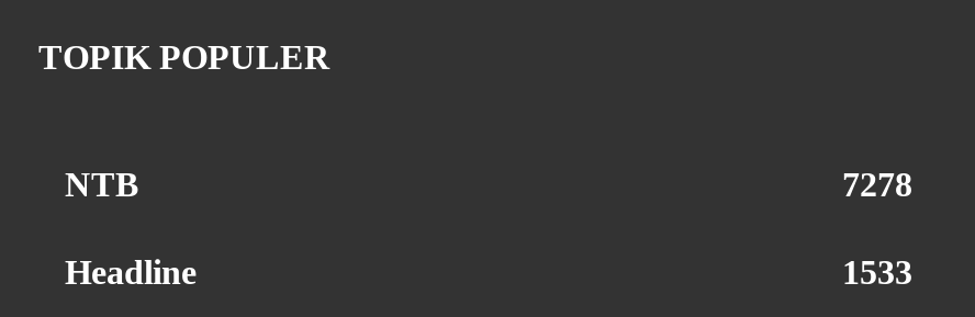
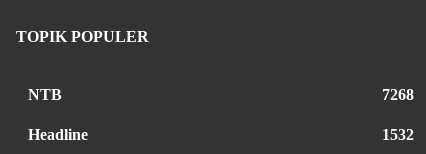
- 7278
+ 7268

- 1533
+ 1532
